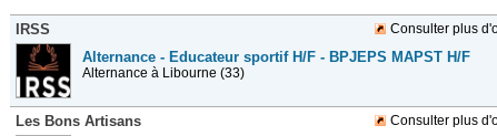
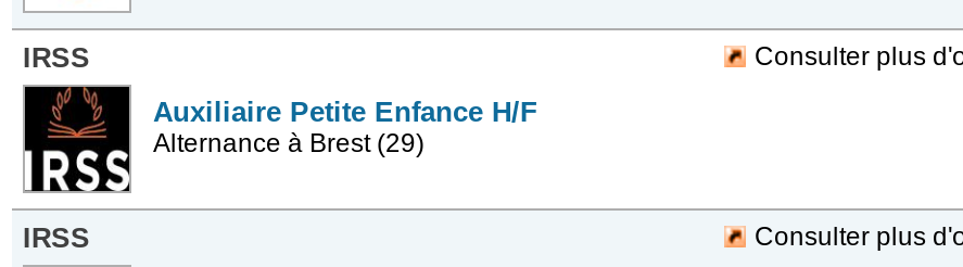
- Alternance - Educateur sportif H/F - BPJEPS MAPST H/F
- Alternance à Libourne (33)
+ Auxiliaire Petite Enfance H/F
+ Alternance à Brest (29)

- Les Bons Artisans
+ IRSS
